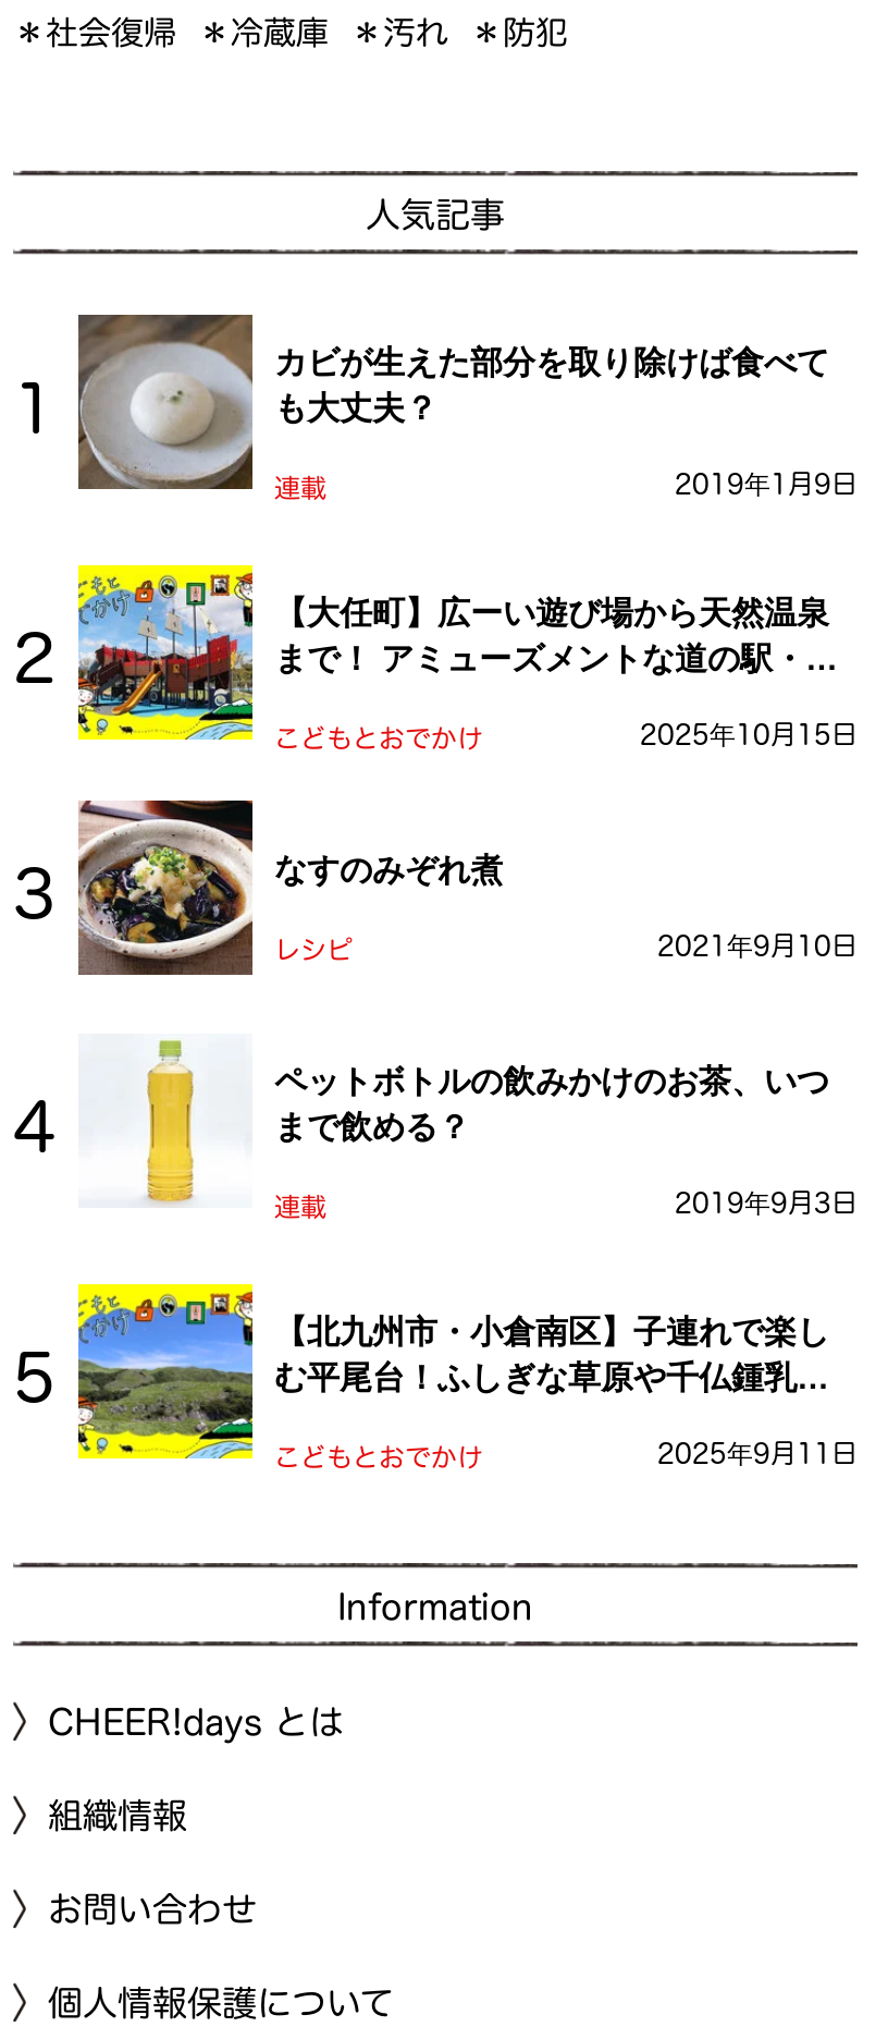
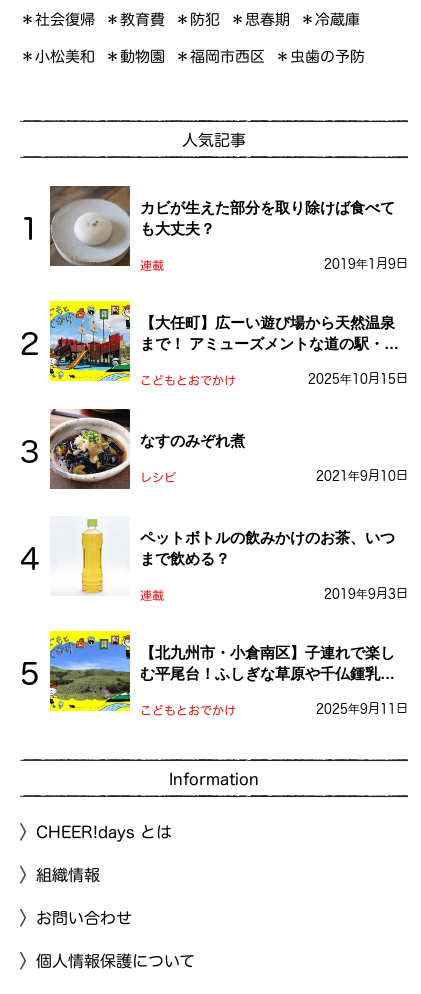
- ＊冷蔵庫
- ＊汚れ
+ ＊教育費

+ ＊思春期
+ ＊冷蔵庫
+ ＊小松美和
+ ＊動物園
+ ＊福岡市西区
+ ＊虫歯の予防
